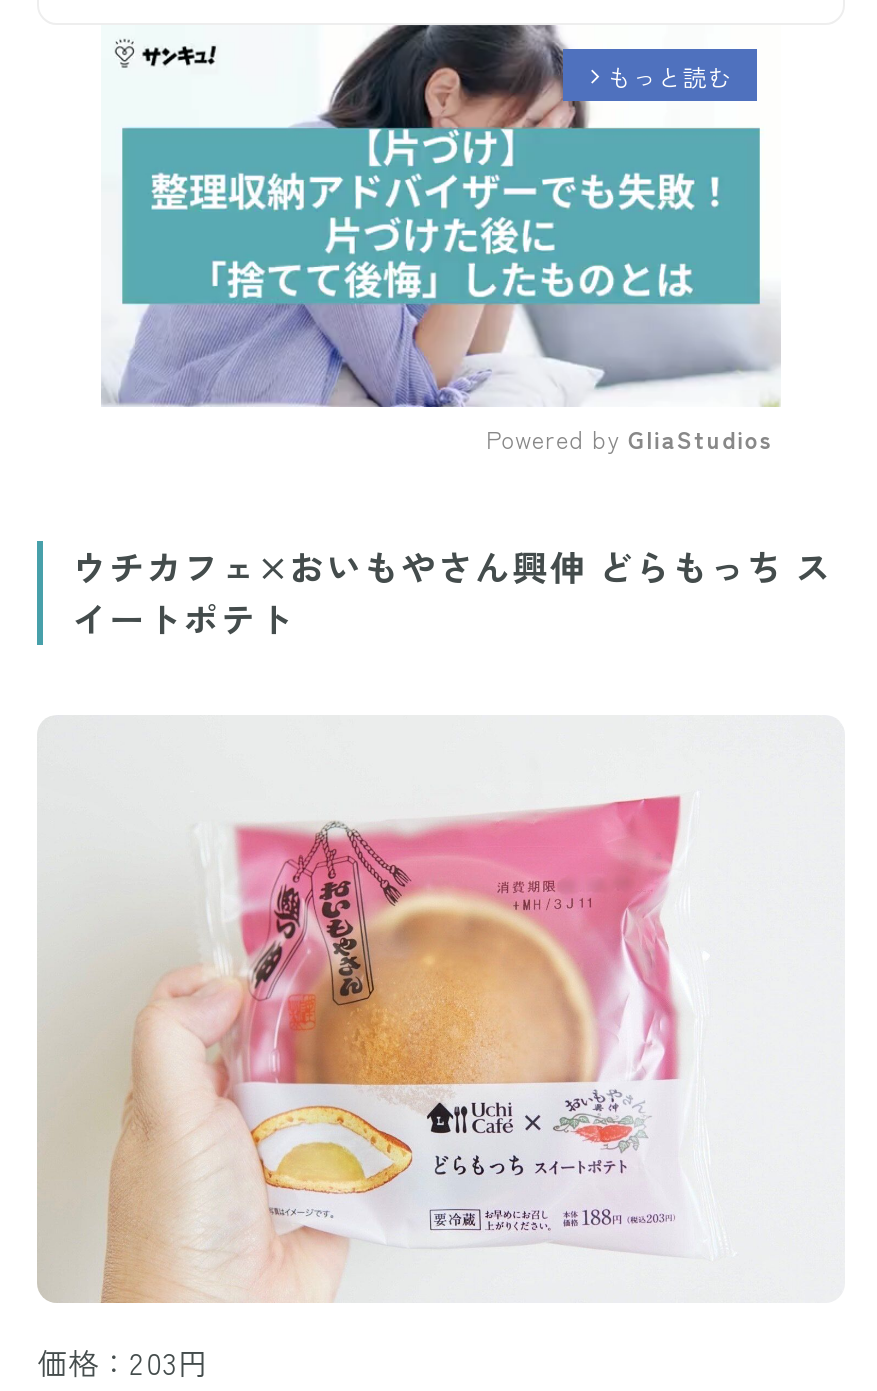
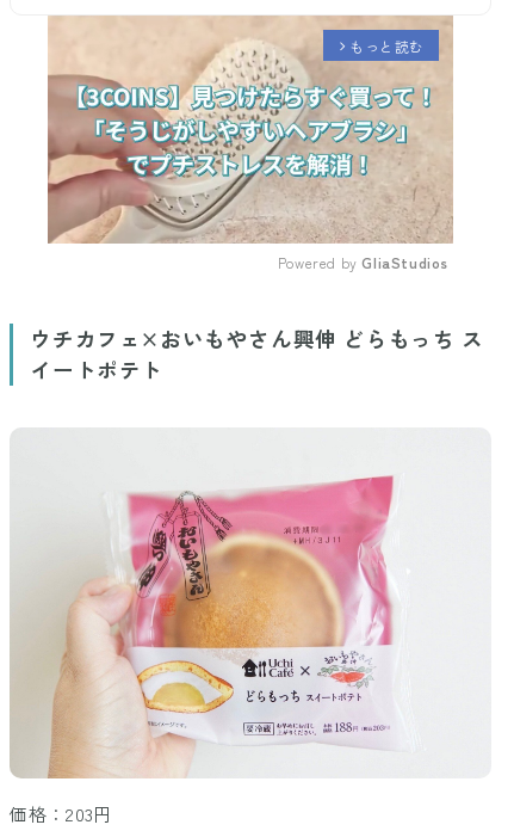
- [image]
+ [image]
